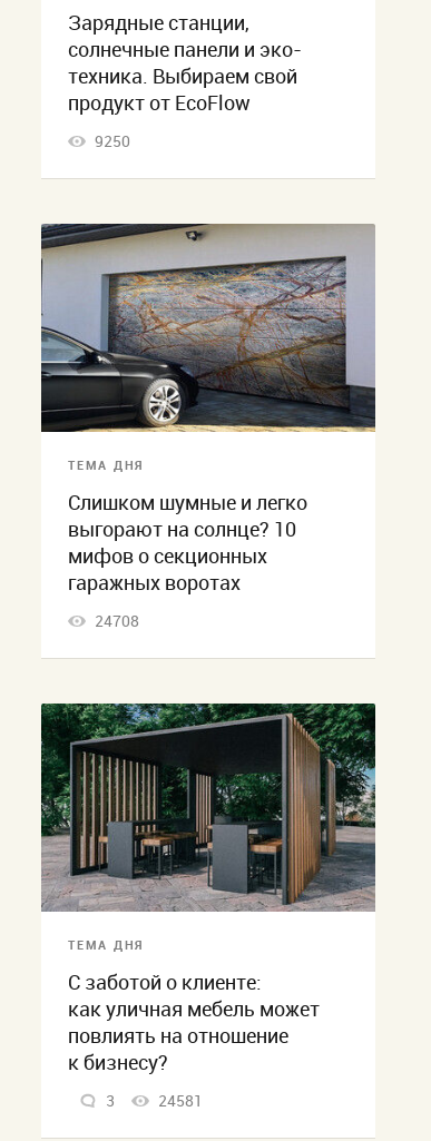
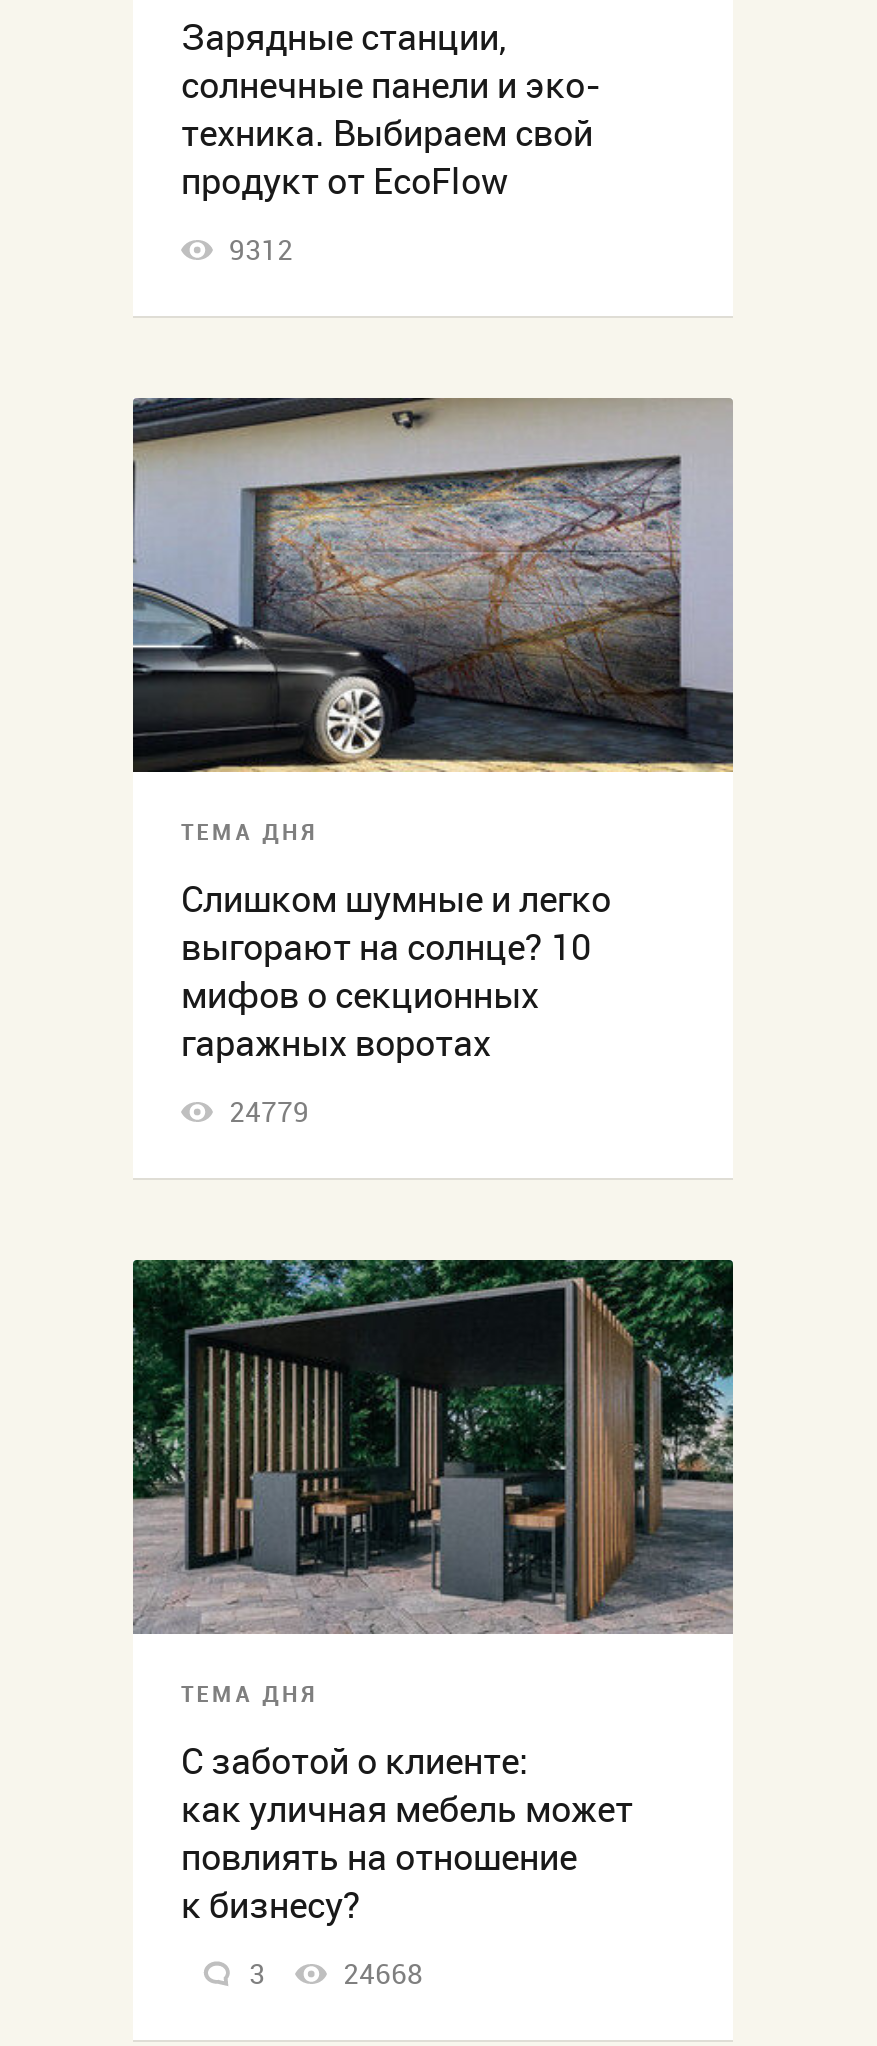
- 9250
+ 9312

- 24708
+ 24779

- 24581
+ 24668
